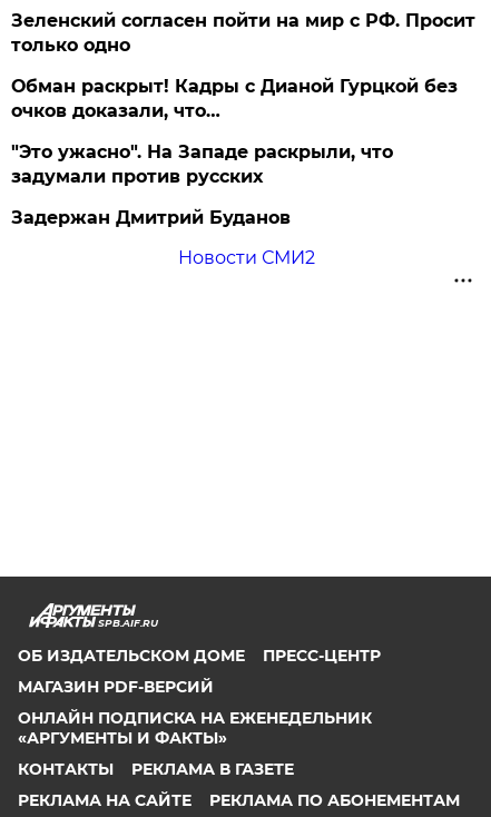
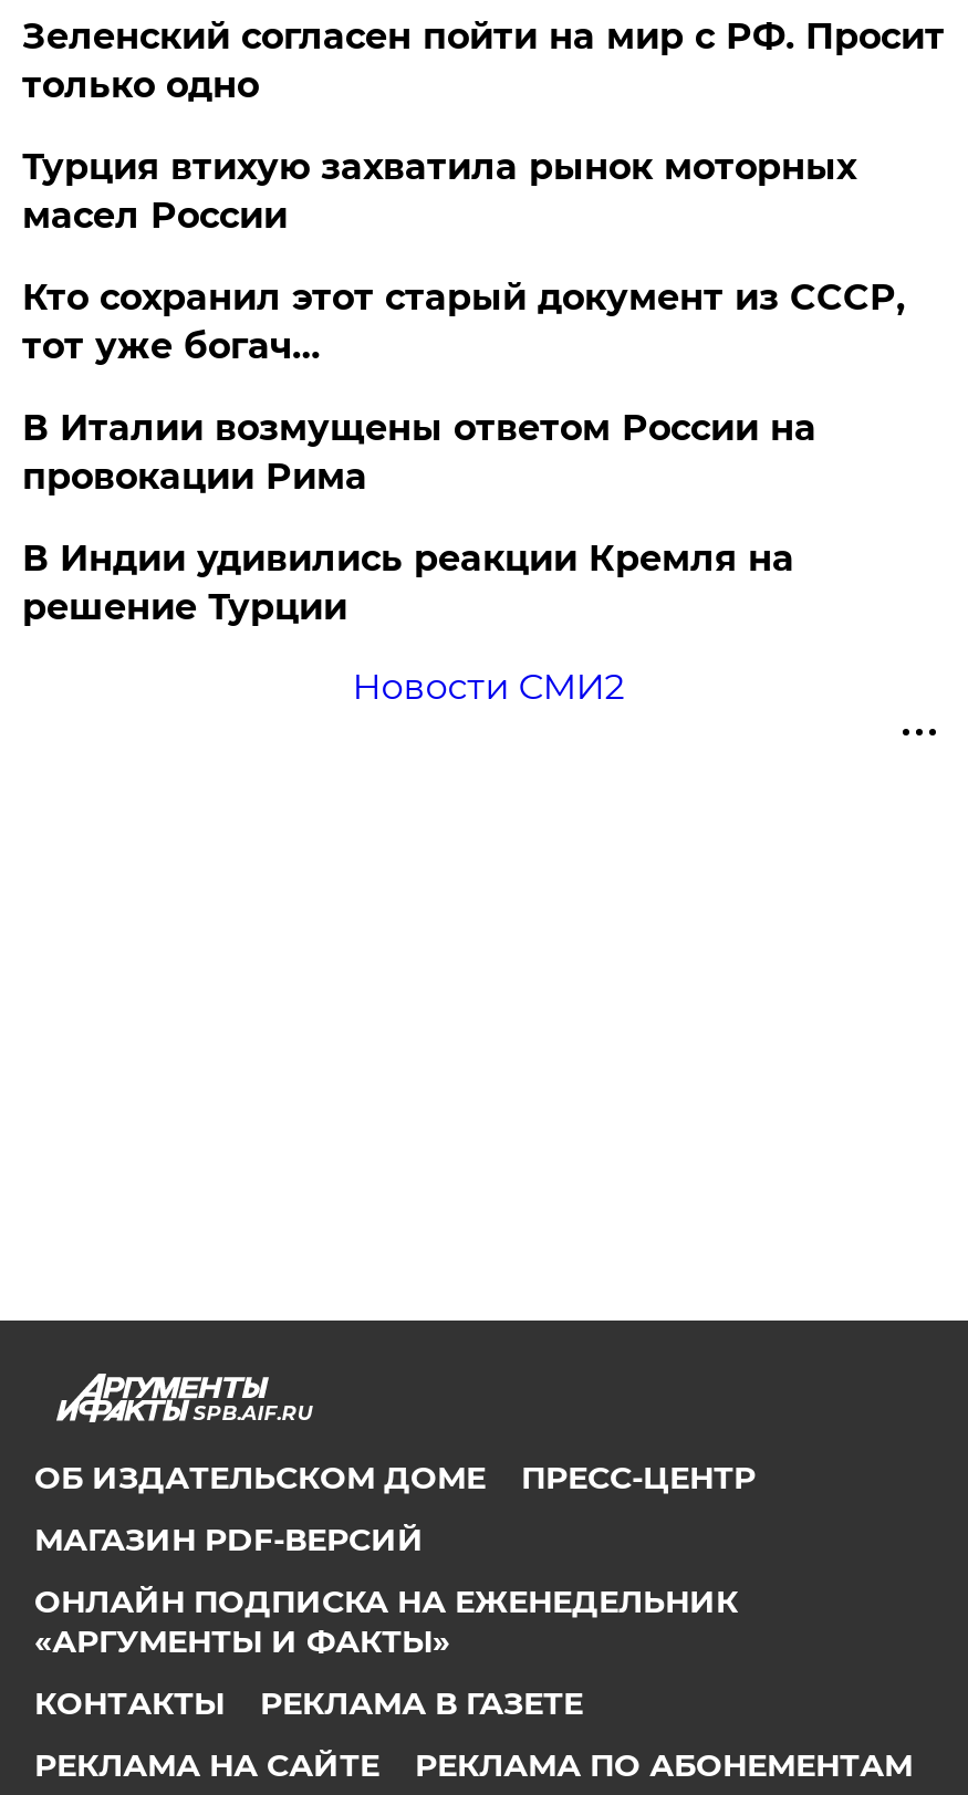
- Обман раскрыт! Кадры с Дианой Гурцкой без
- очков доказали, что…
- "Это ужасно". На Западе раскрыли, что
- задумали против русских
- Задержан Дмитрий Буданов
+ Турция втихую захватила рынок моторных
+ масел России
+ Кто сохранил этот старый документ из СССР,
+ тот уже богач…
+ В Италии возмущены ответом России на
+ провокации Рима
+ В Индии удивились реакции Кремля на
+ решение Турции
